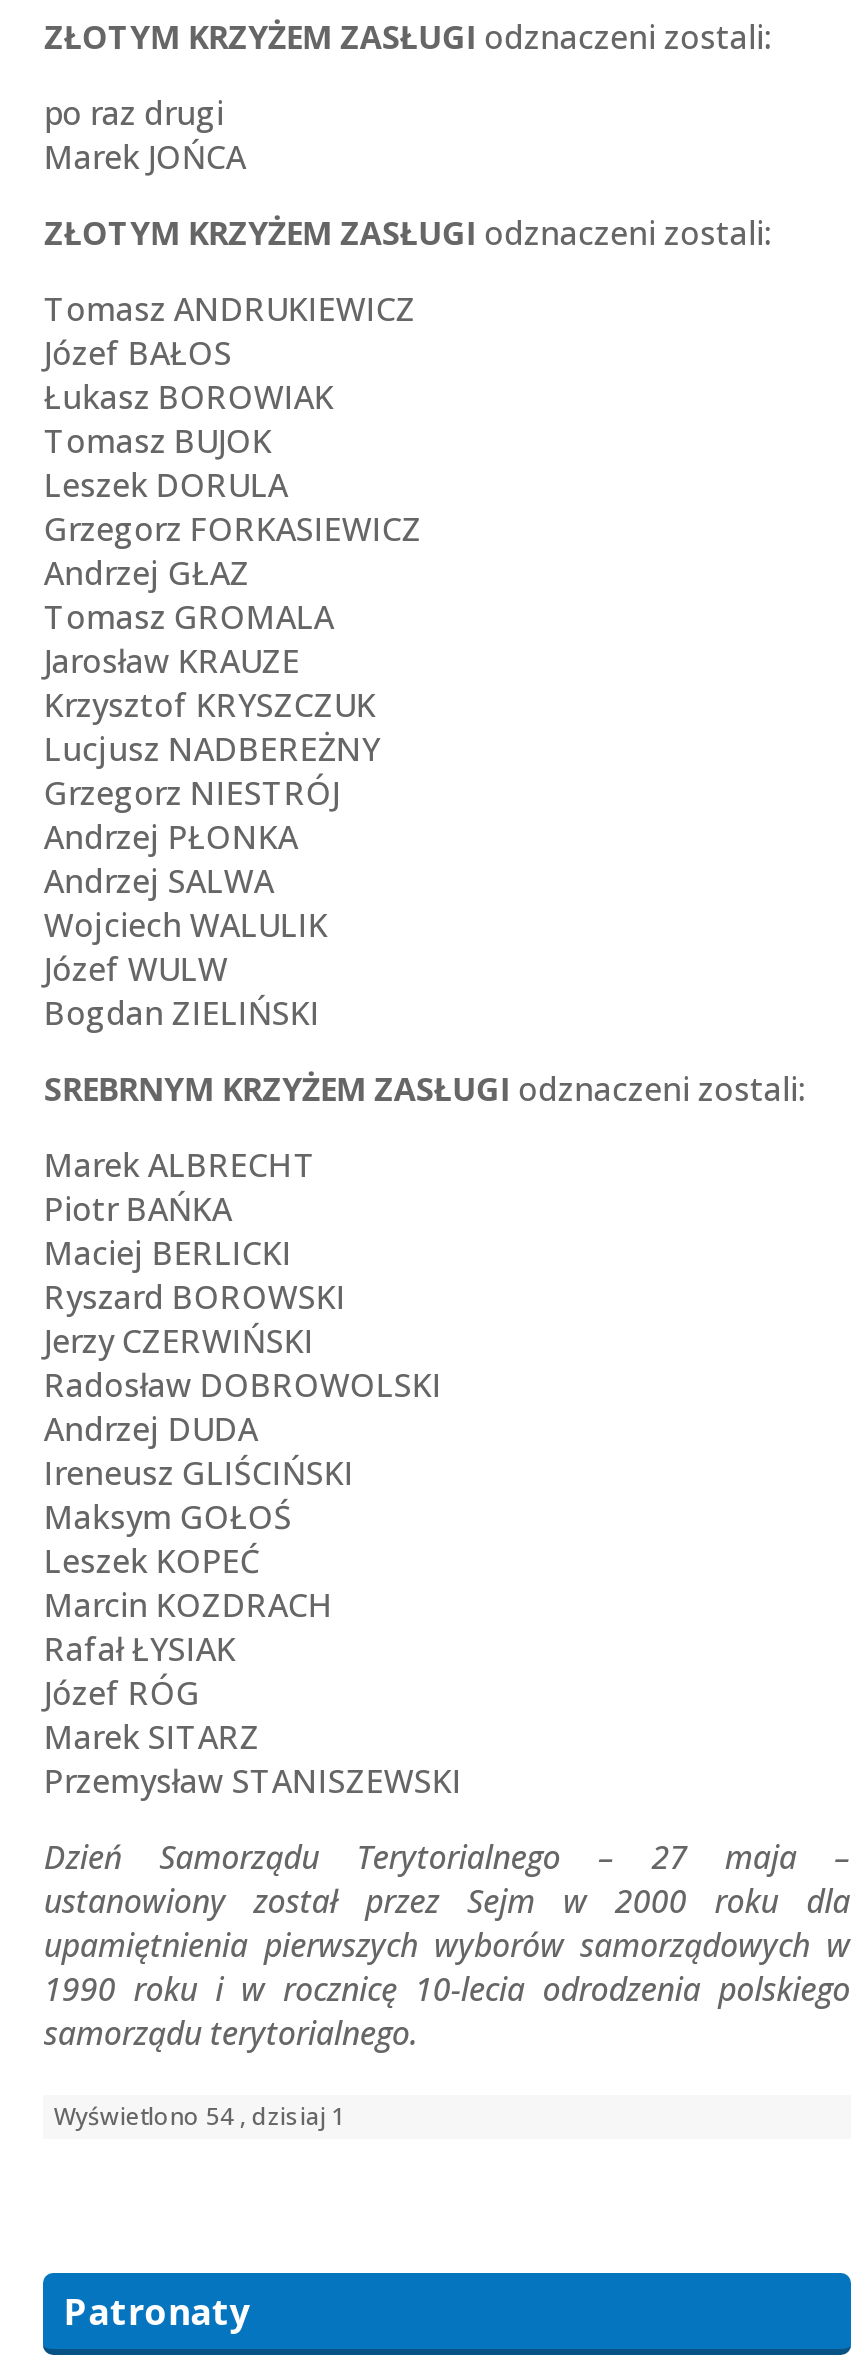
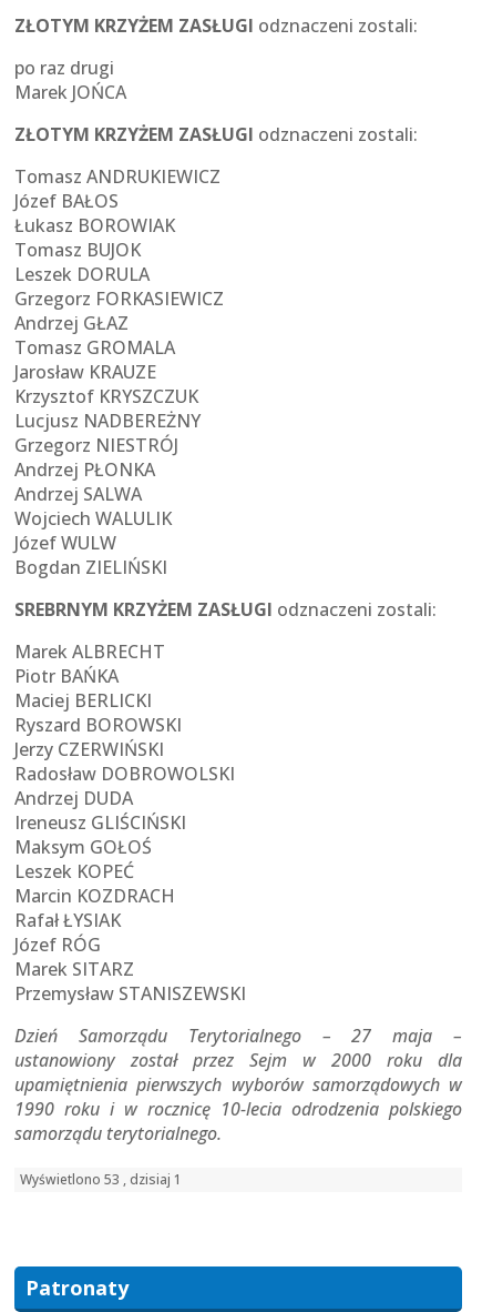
- Wyświetlono 54 , dzisiaj 1
+ Wyświetlono 53 , dzisiaj 1
